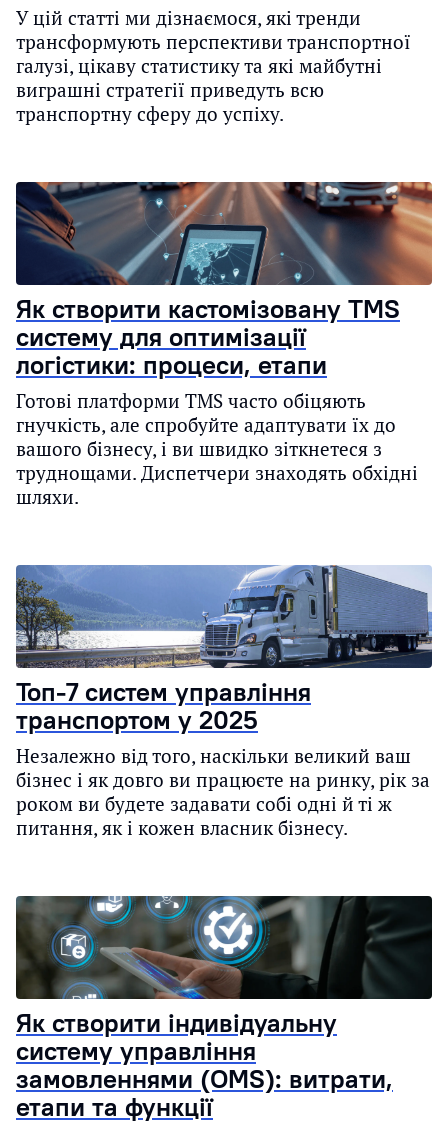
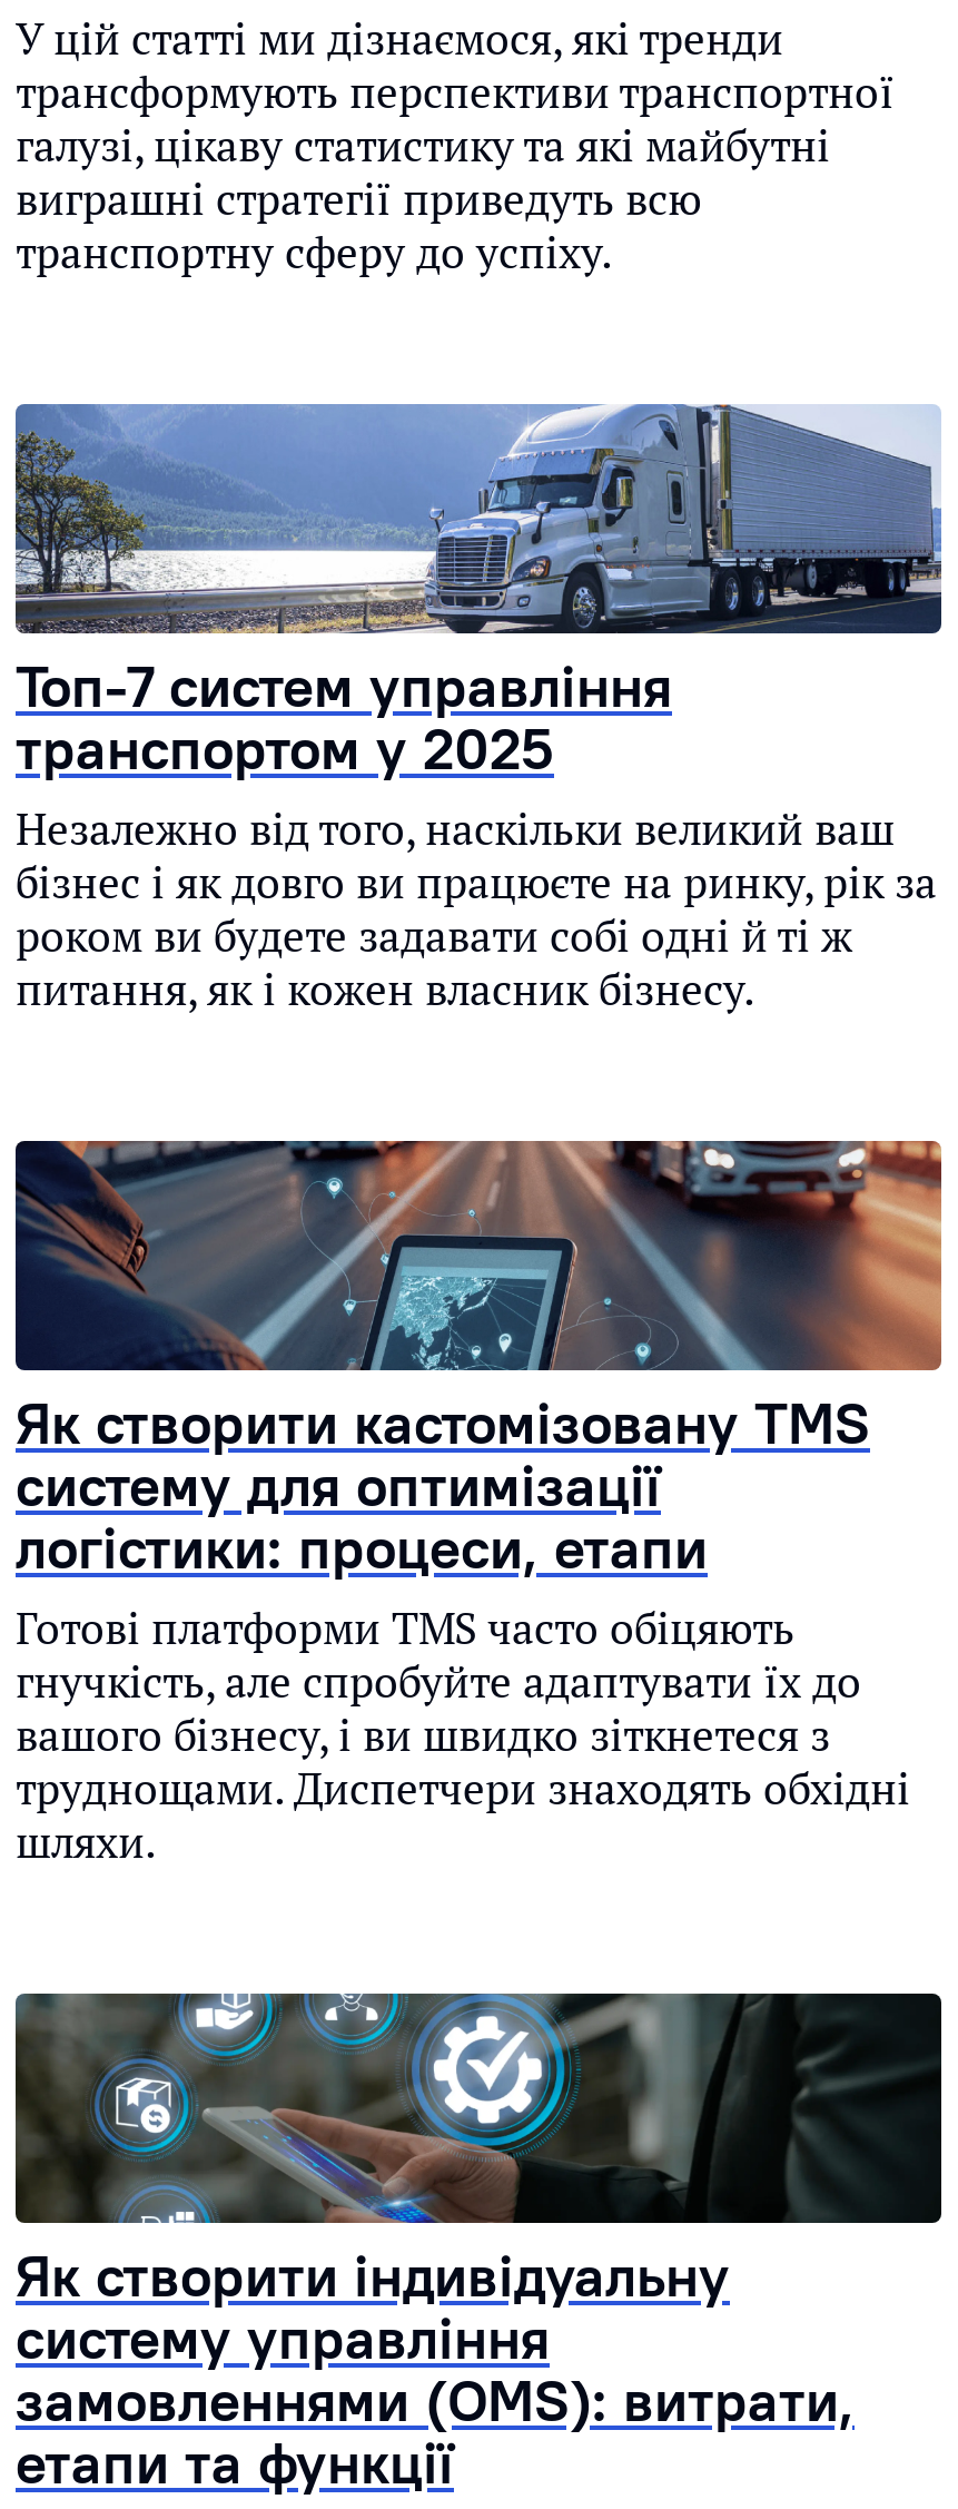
moved down: [image] | Як створити кастомізовану TMS | систему для оптимізації | ... | труднощами. Диспетчери знаходять обхідні | шляхи.

moved up: [image] | Топ-7 систем управління | транспортом у 2025 | Незалежно від того, наскільки великий ваш | бізнес і як довго ви працюєте на ринку, рік за | роком ви будете задавати собі одні й ті ж | питання, як і кожен власник бізнесу.
